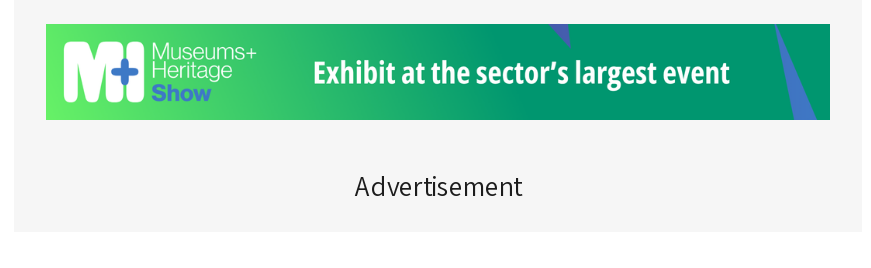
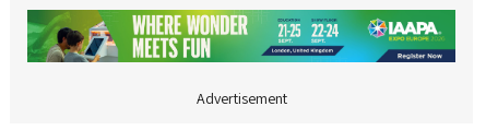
- [image]
+ [image]
